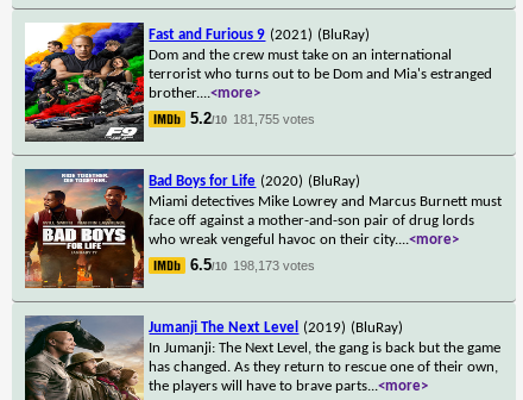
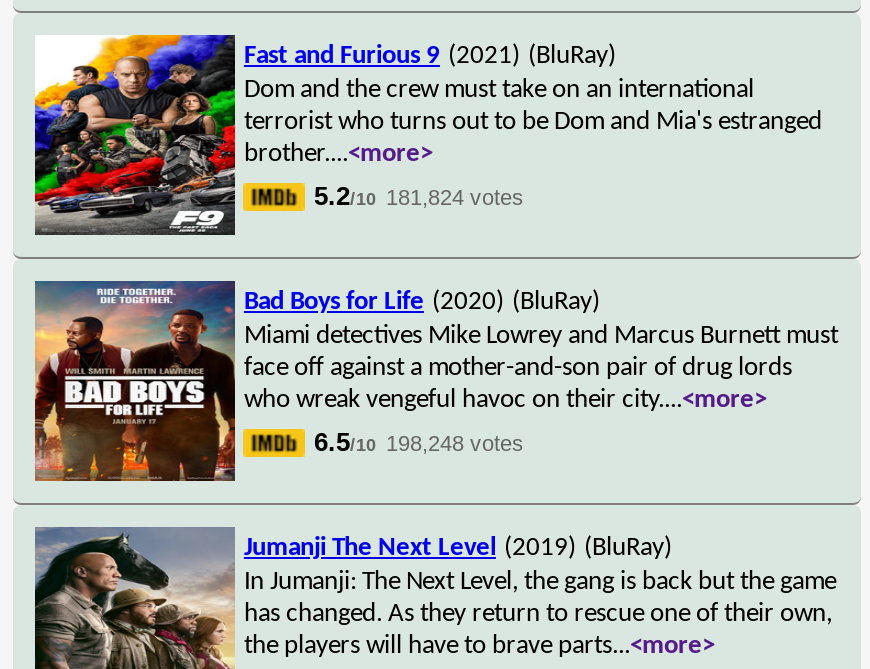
- 5.2/10 181,755 votes
+ 5.2/10 181,824 votes

- 6.5/10 198,173 votes
+ 6.5/10 198,248 votes
